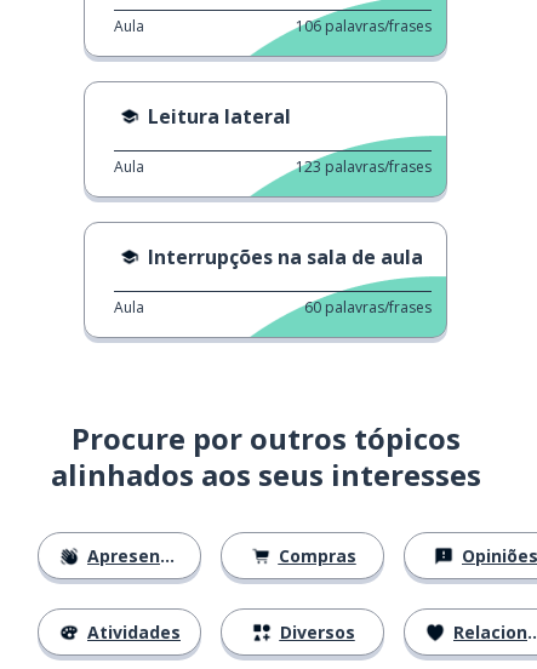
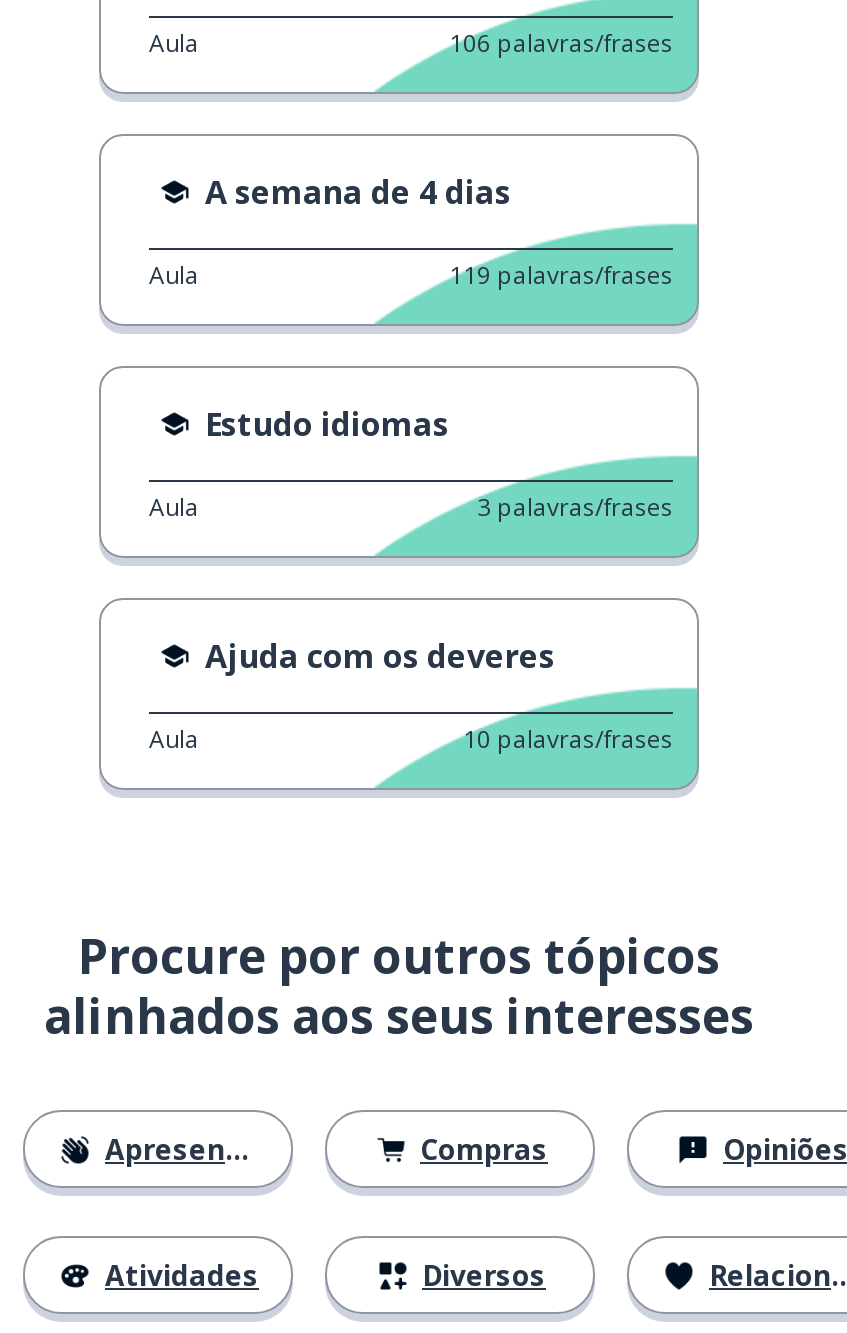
- Leitura lateral
+ A semana de 4 dias

- 123 palavras/frases
+ 119 palavras/frases

- Interrupções na sala de aula
+ Estudo idiomas

- 60 palavras/frases
+ 3 palavras/frases
+ Ajuda com os deveres
+ Aula
+ 10 palavras/frases
